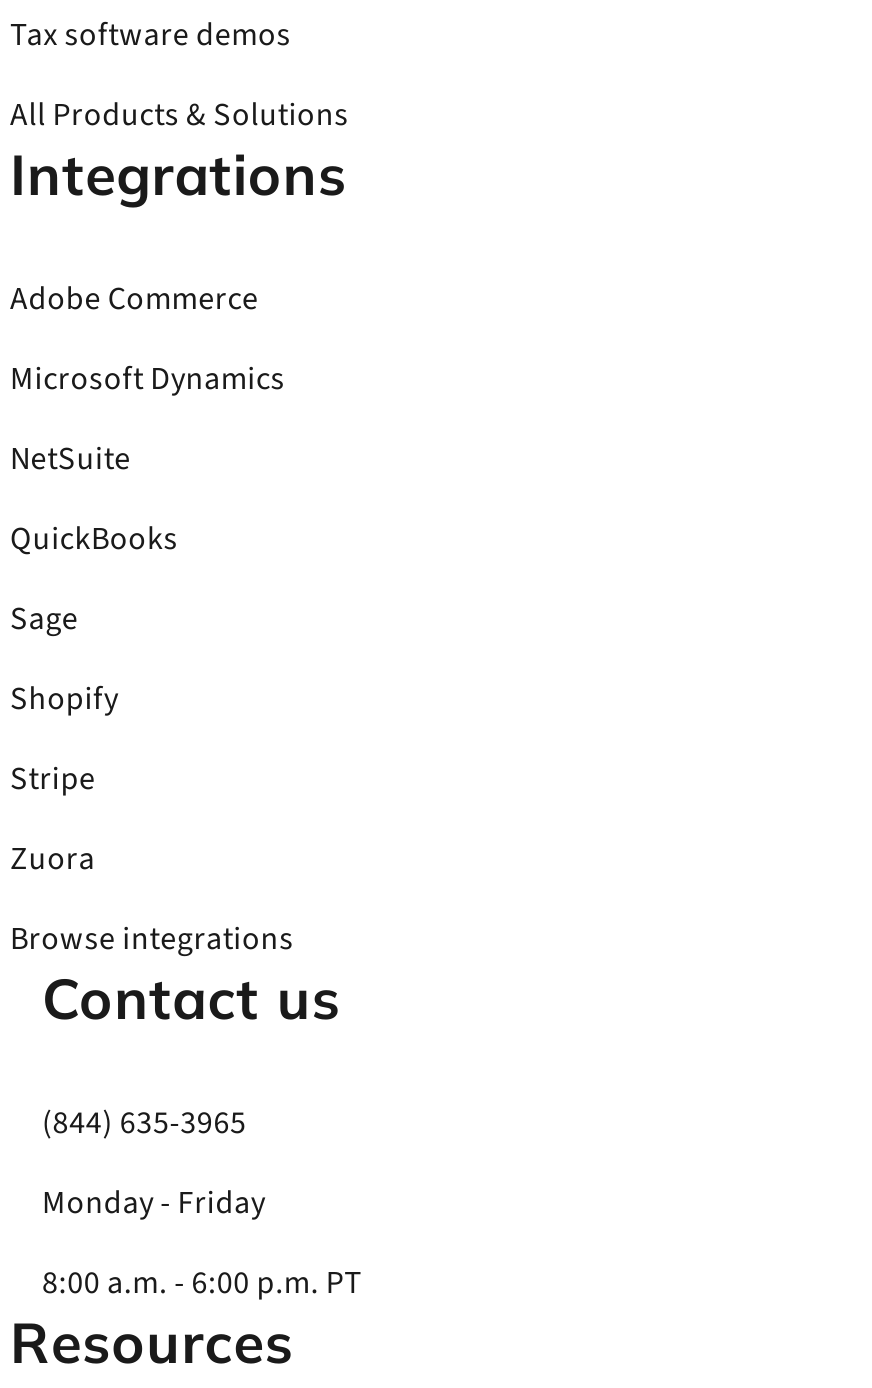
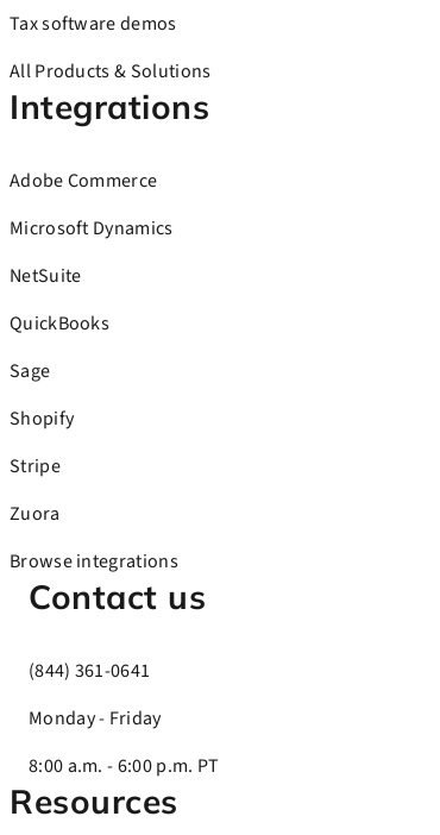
- (844) 635-3965
+ (844) 361-0641
